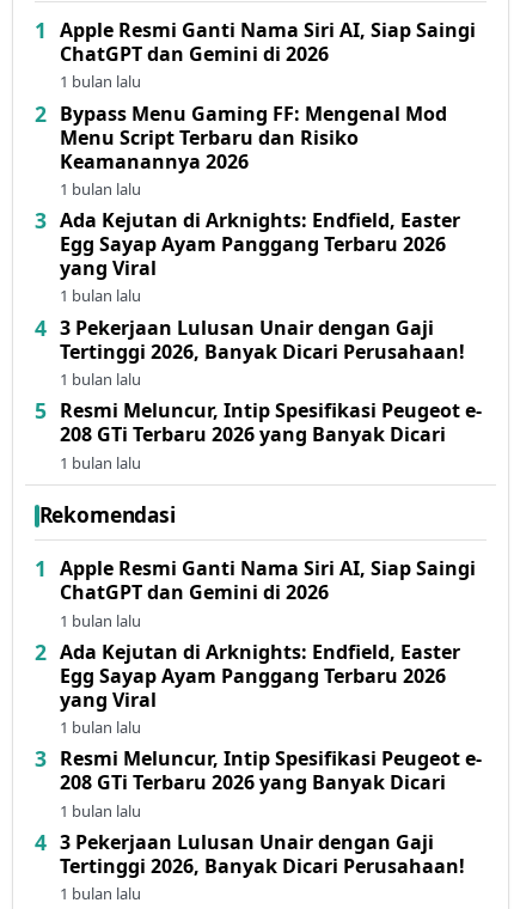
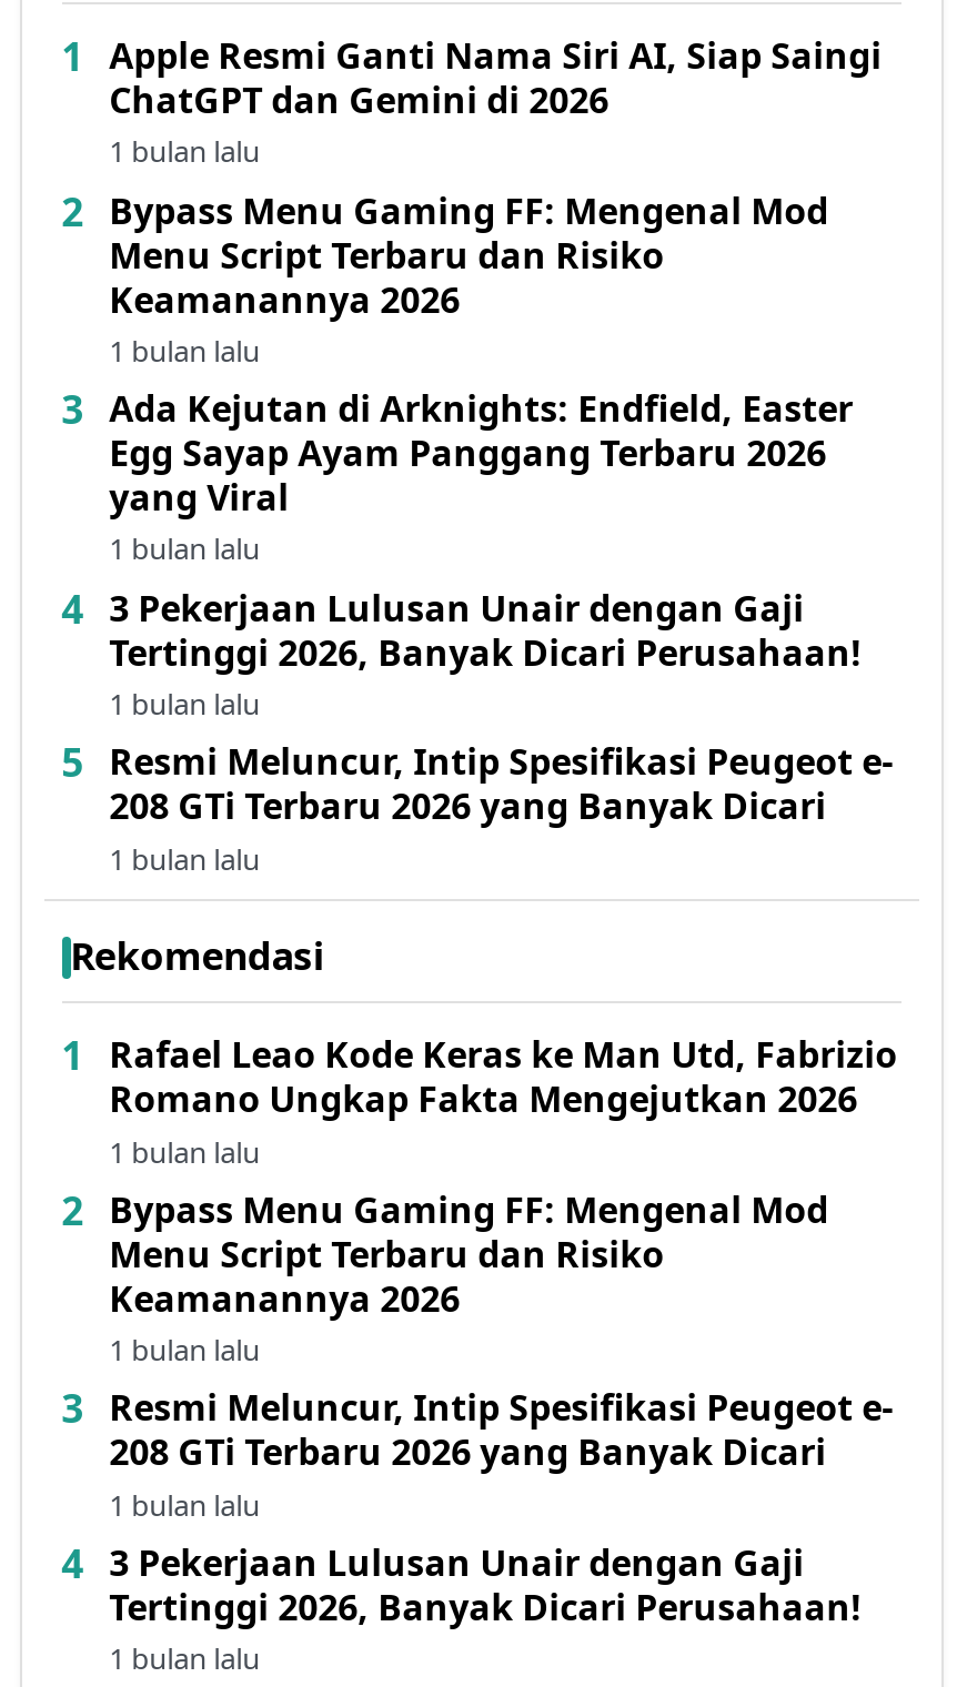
- Apple Resmi Ganti Nama Siri AI, Siap Saingi
- ChatGPT dan Gemini di 2026
+ Rafael Leao Kode Keras ke Man Utd, Fabrizio
+ Romano Ungkap Fakta Mengejutkan 2026

- Ada Kejutan di Arknights: Endfield, Easter
- Egg Sayap Ayam Panggang Terbaru 2026
- yang Viral
+ Bypass Menu Gaming FF: Mengenal Mod
+ Menu Script Terbaru dan Risiko
+ Keamanannya 2026
